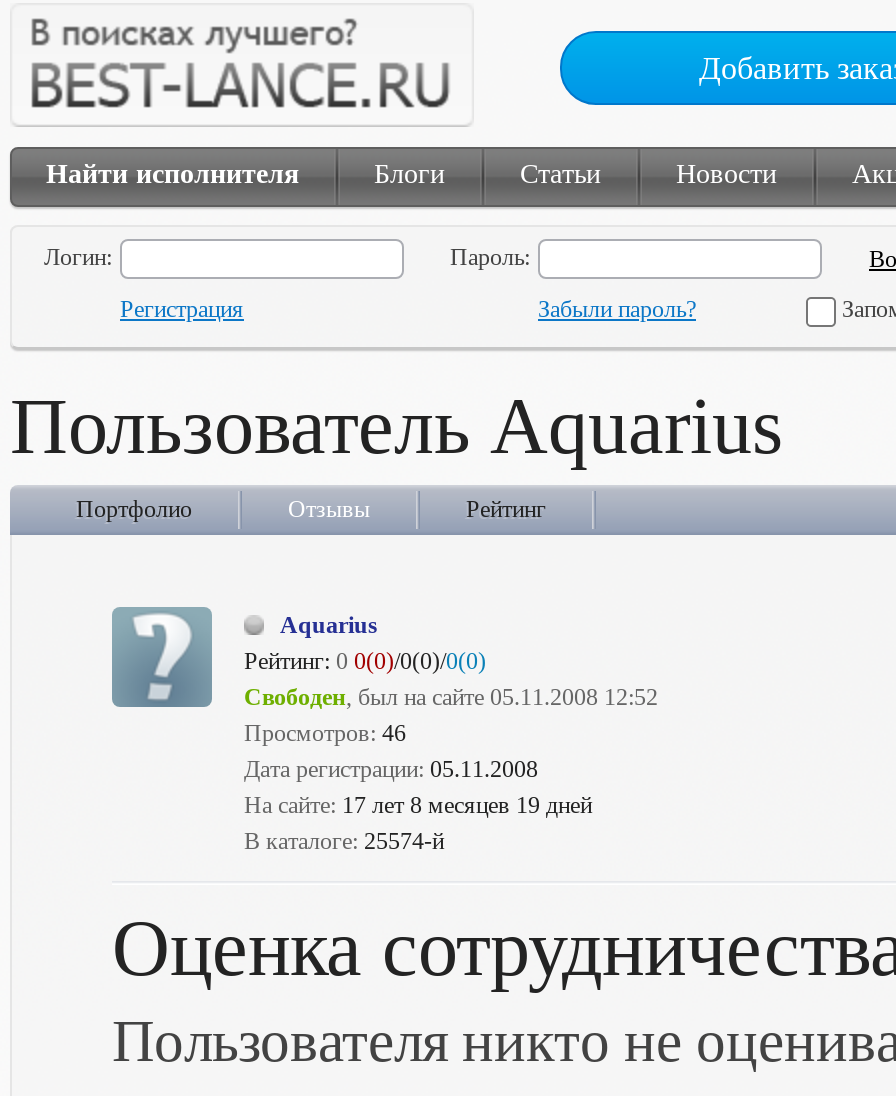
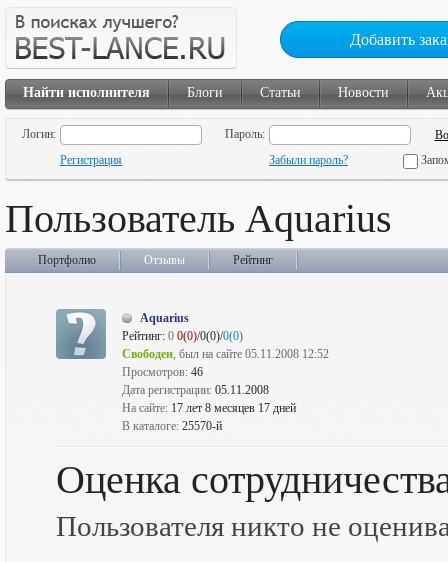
- На сайте: 17 лет 8 месяцев 19 дней
+ На сайте: 17 лет 8 месяцев 17 дней

- В каталоге: 25574-й
+ В каталоге: 25570-й
